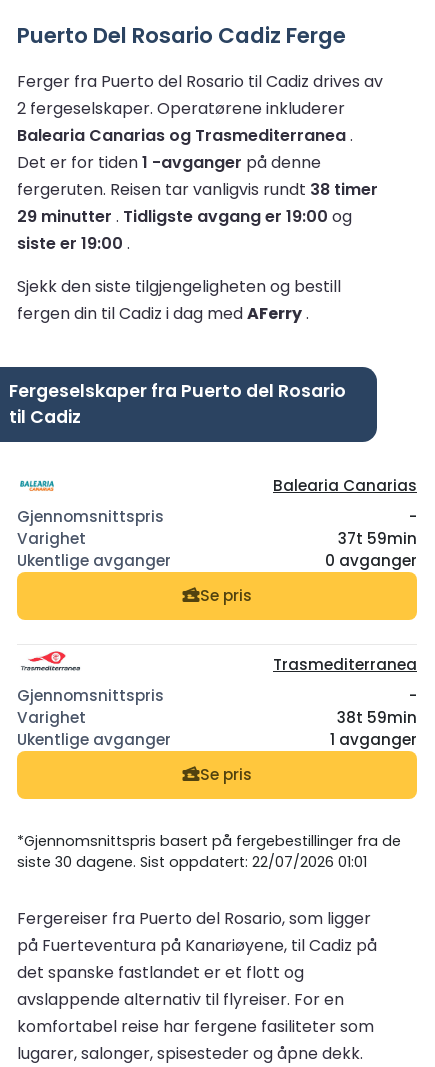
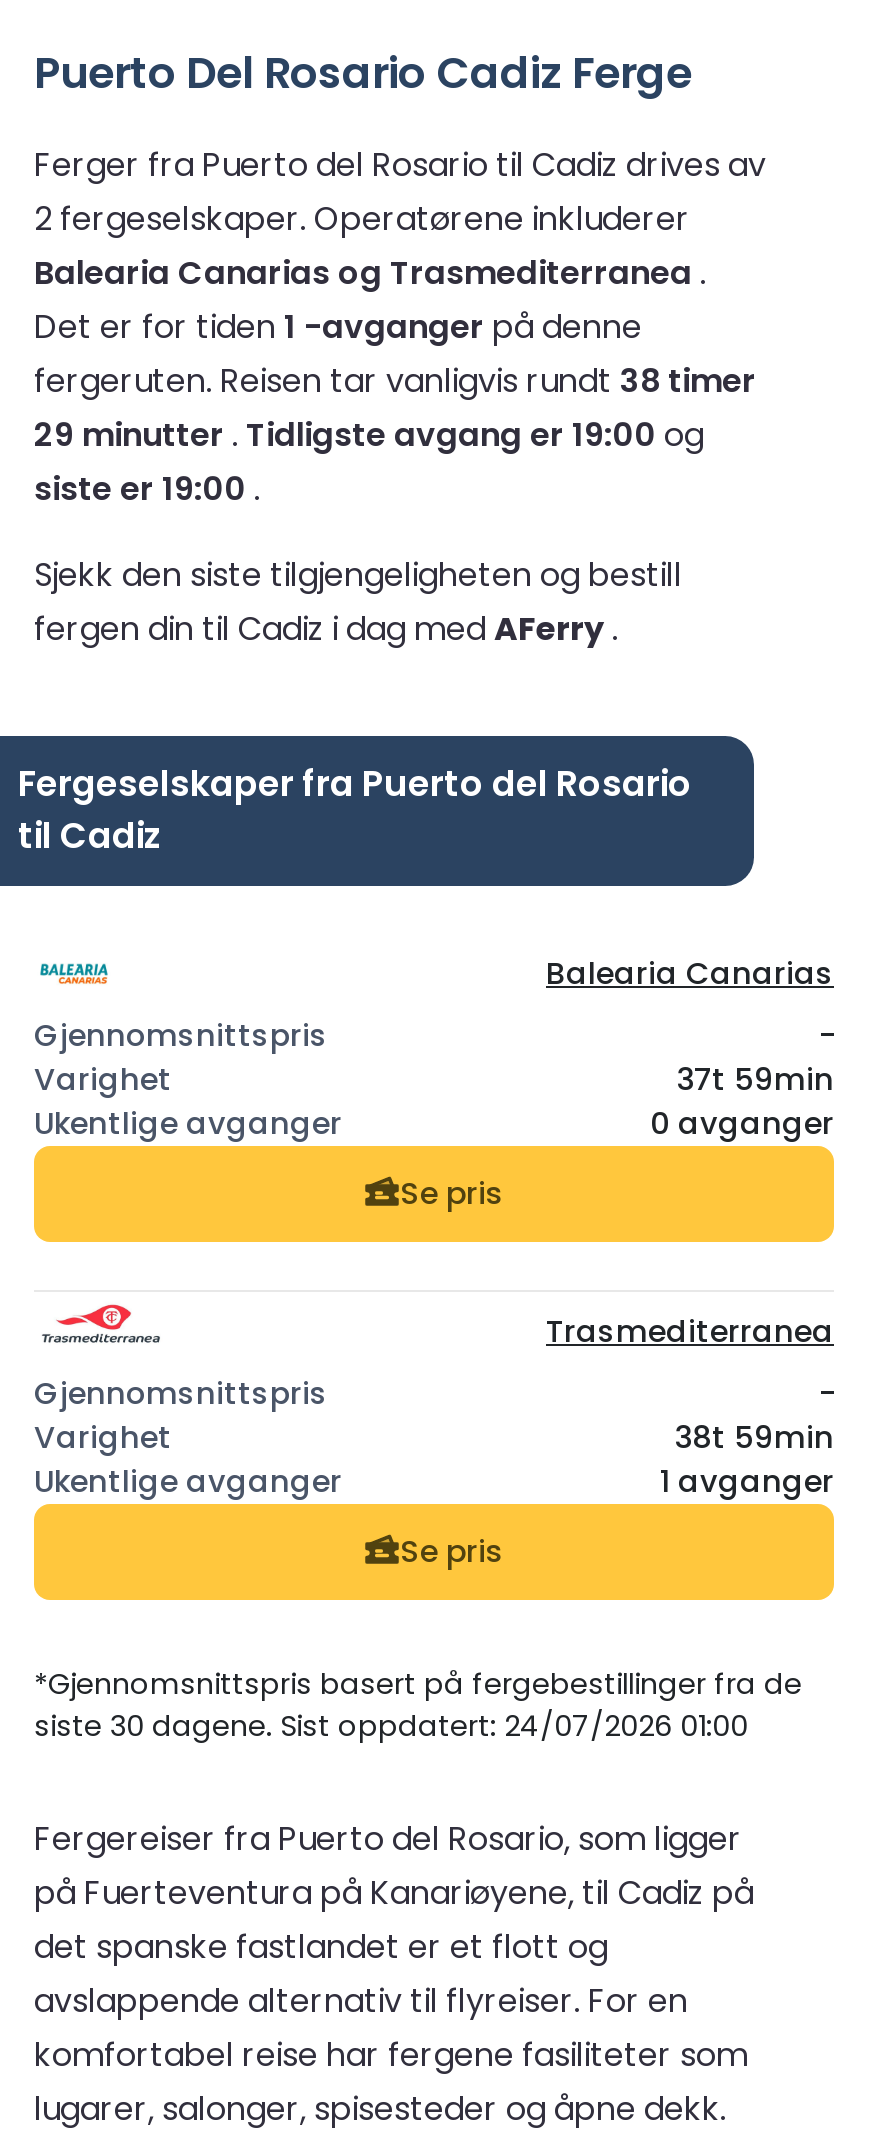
- siste 30 dagene. Sist oppdatert: 22/07/2026 01:01
+ siste 30 dagene. Sist oppdatert: 24/07/2026 01:00
